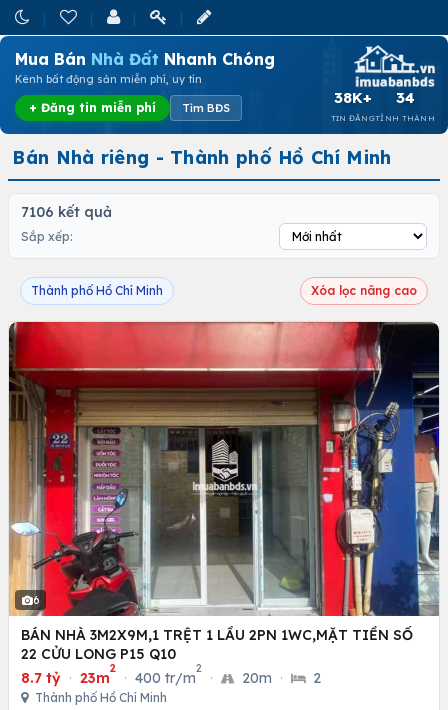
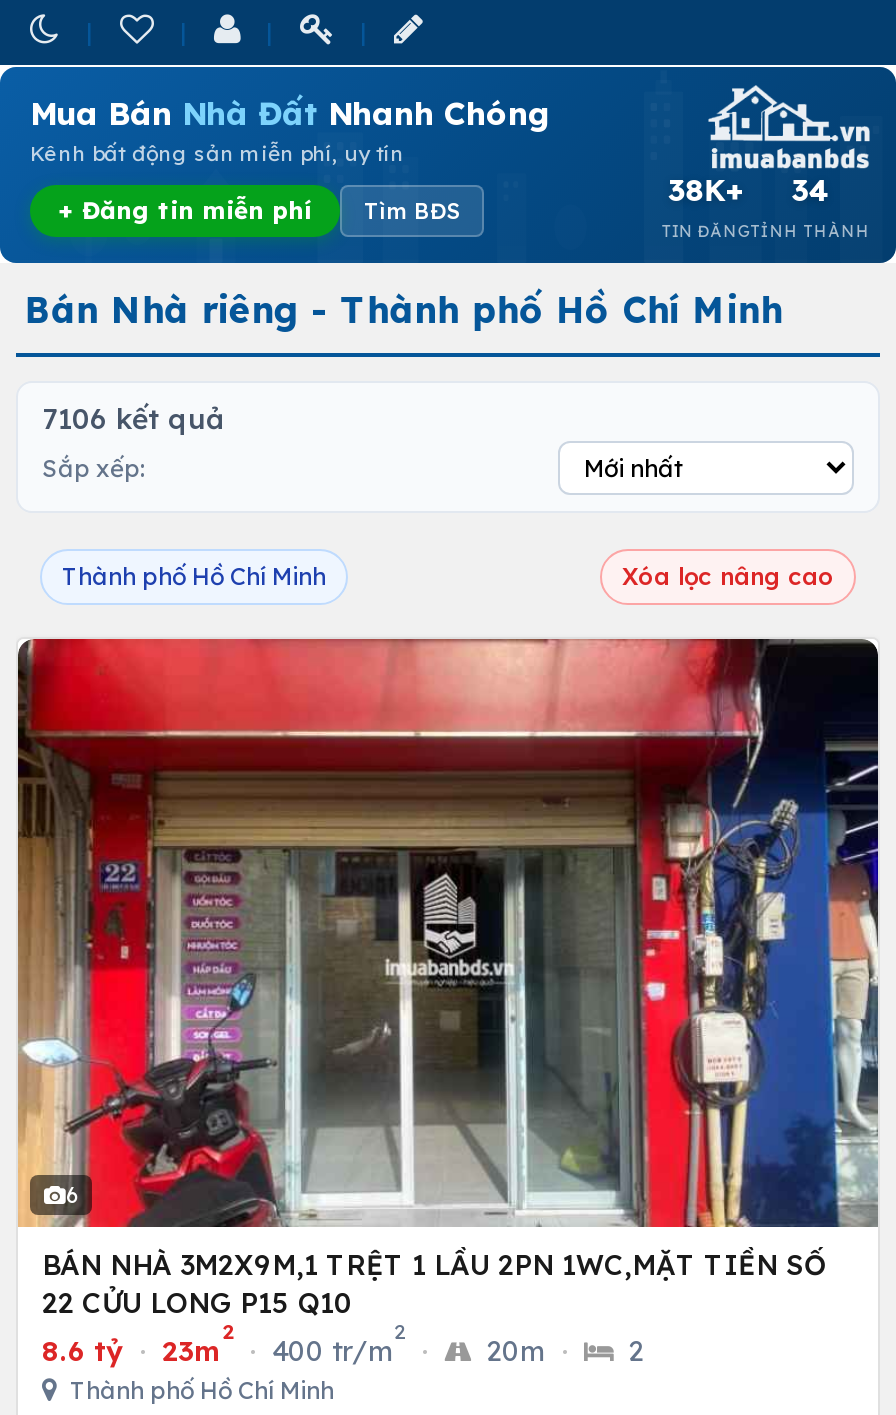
- 8.7 tỷ · 23m
+ 8.6 tỷ · 23m
